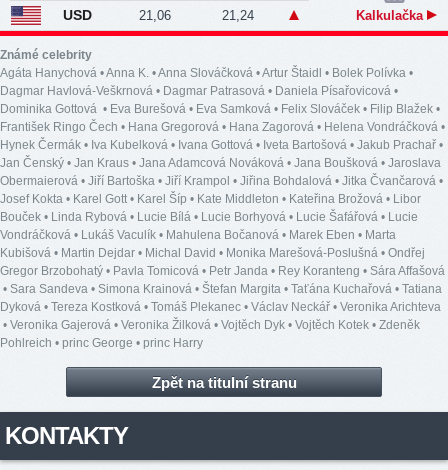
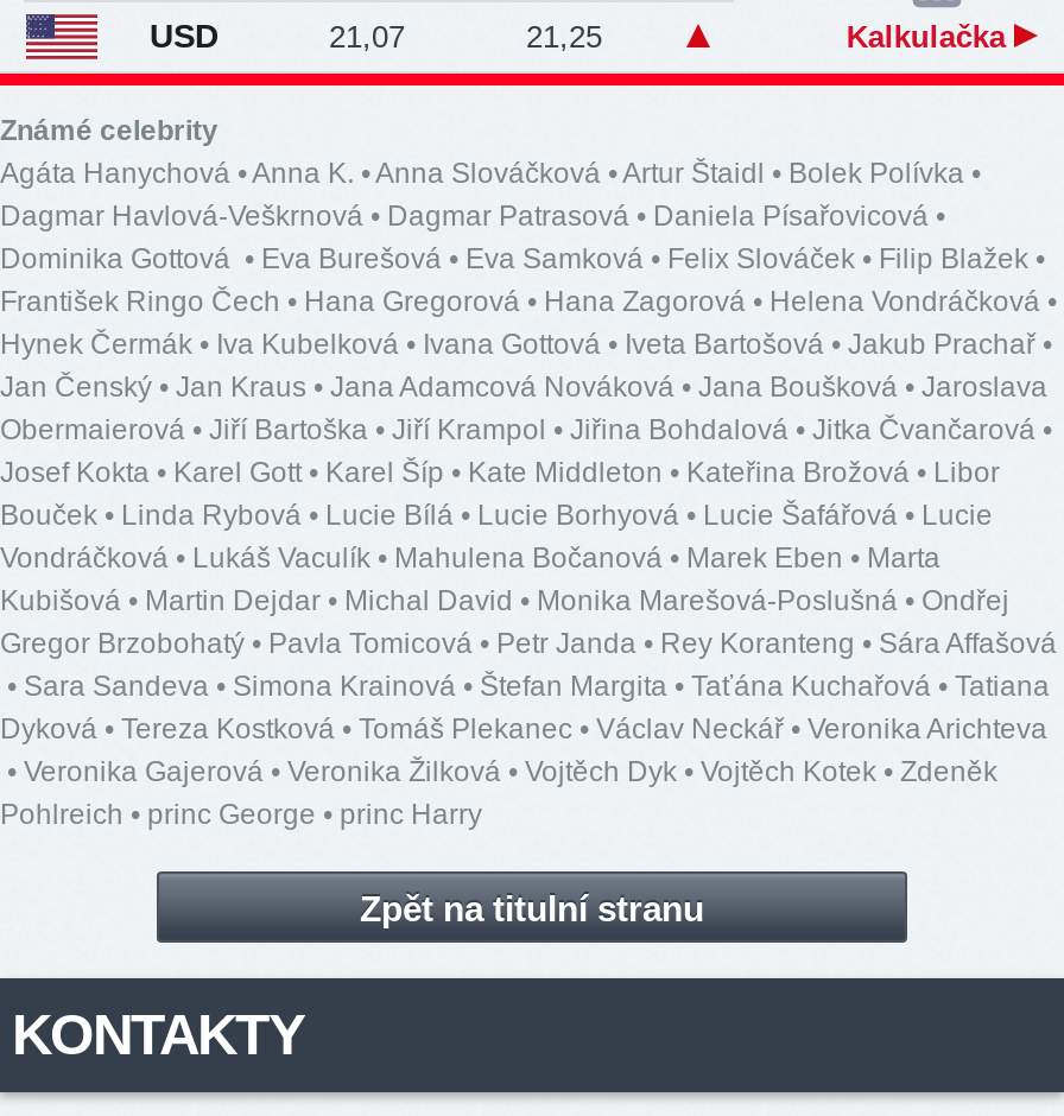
- 21,06
+ 21,07

- 21,24
+ 21,25
